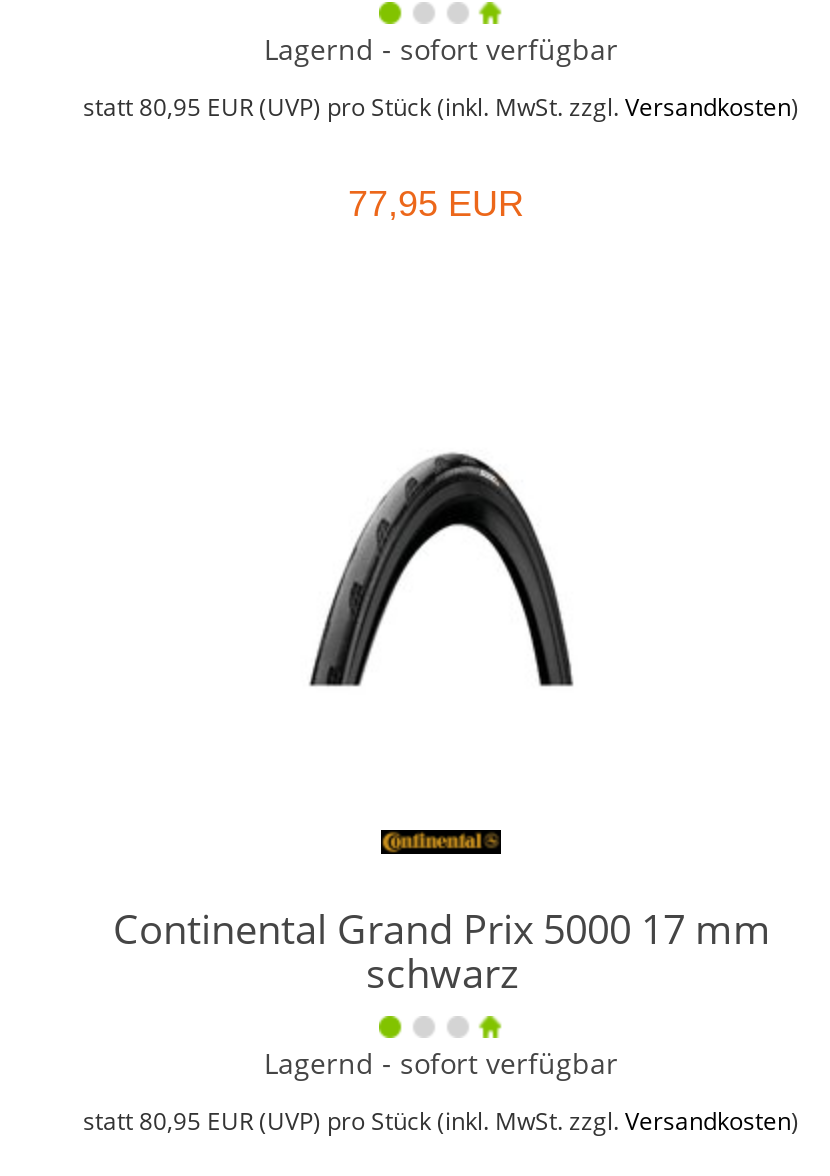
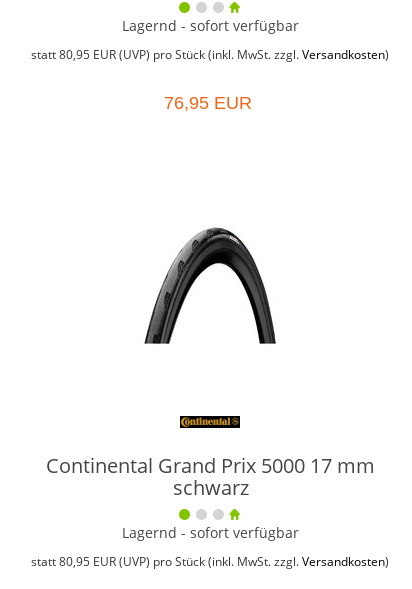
- 77,95 EUR
+ 76,95 EUR
